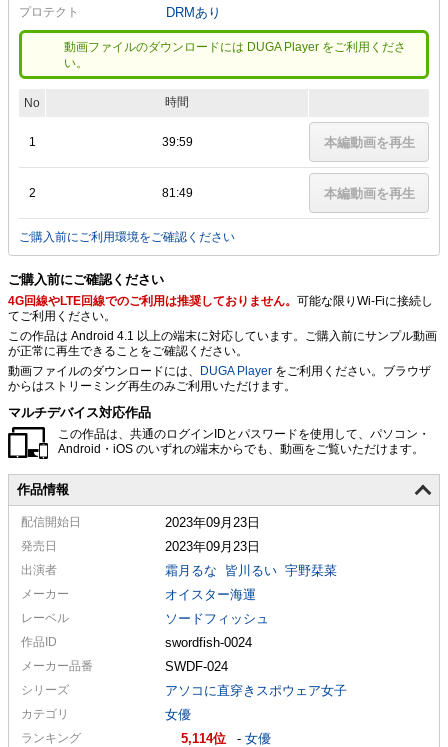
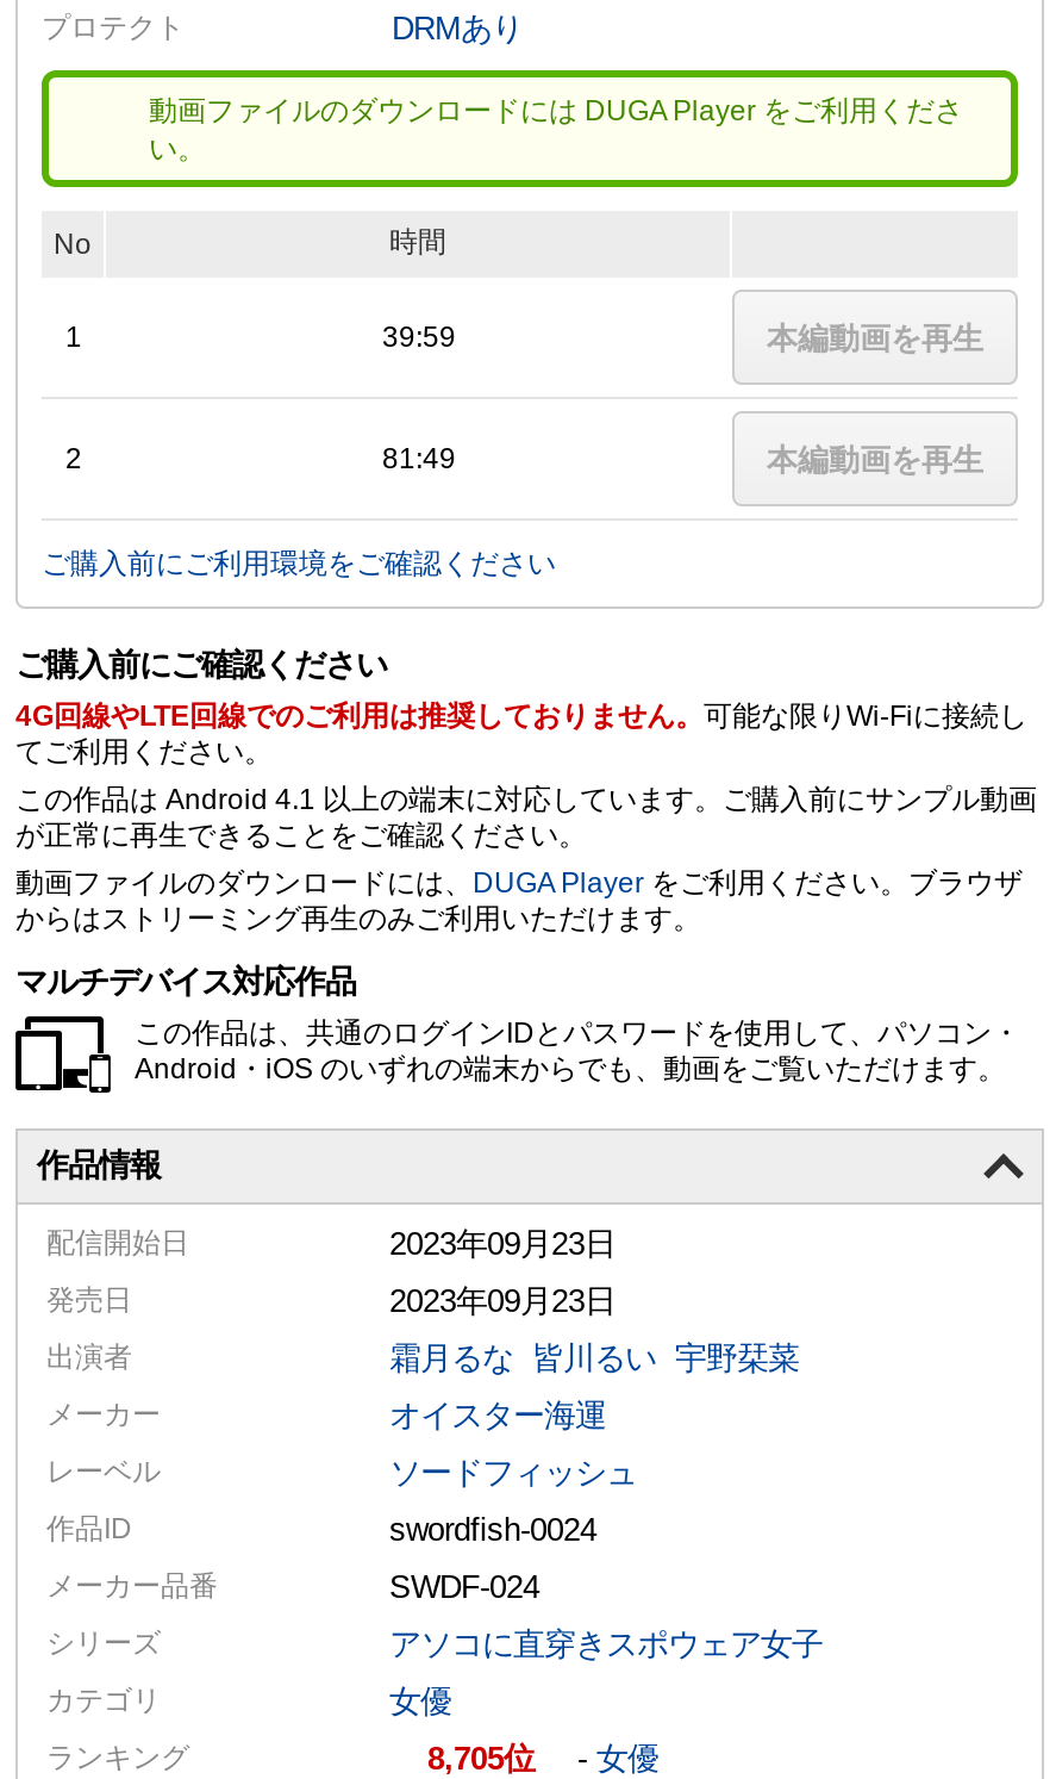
- 5,114 -女優
+ 8,705 -女優
